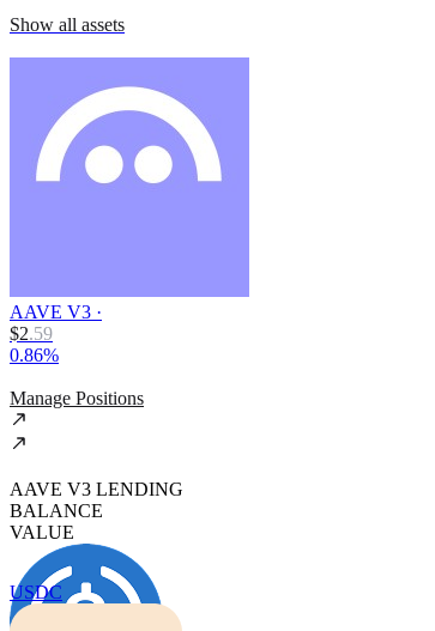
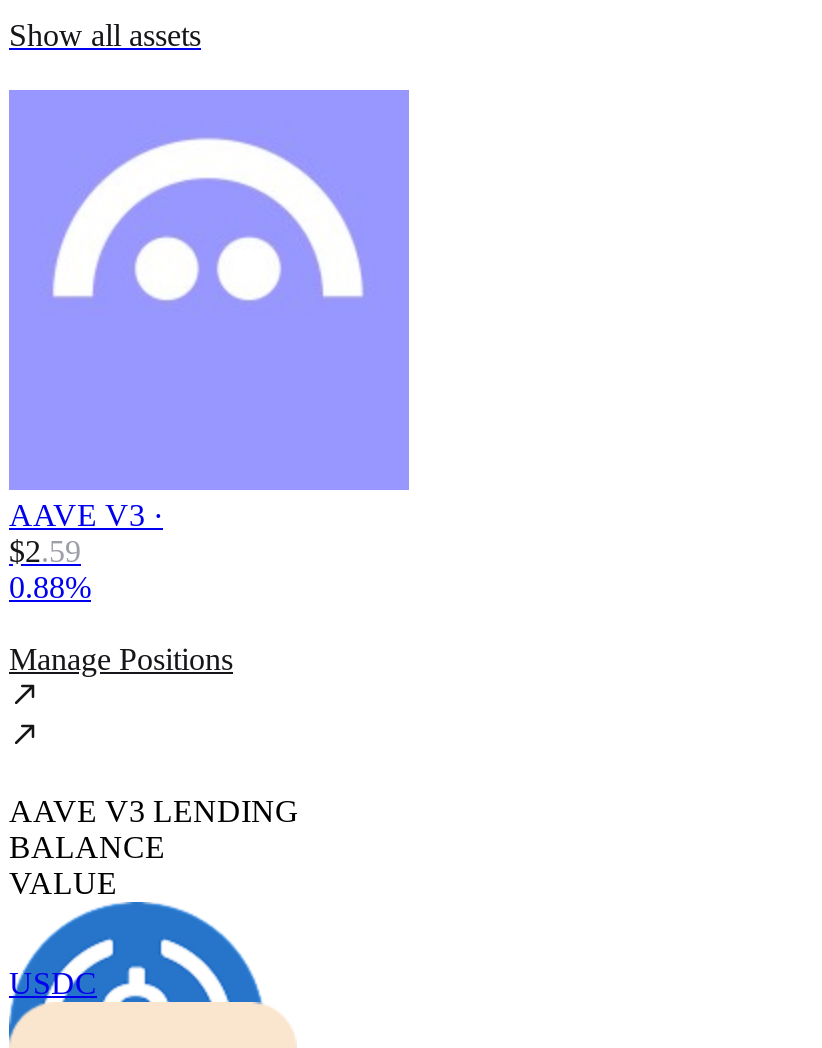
- 0.86%
+ 0.88%
